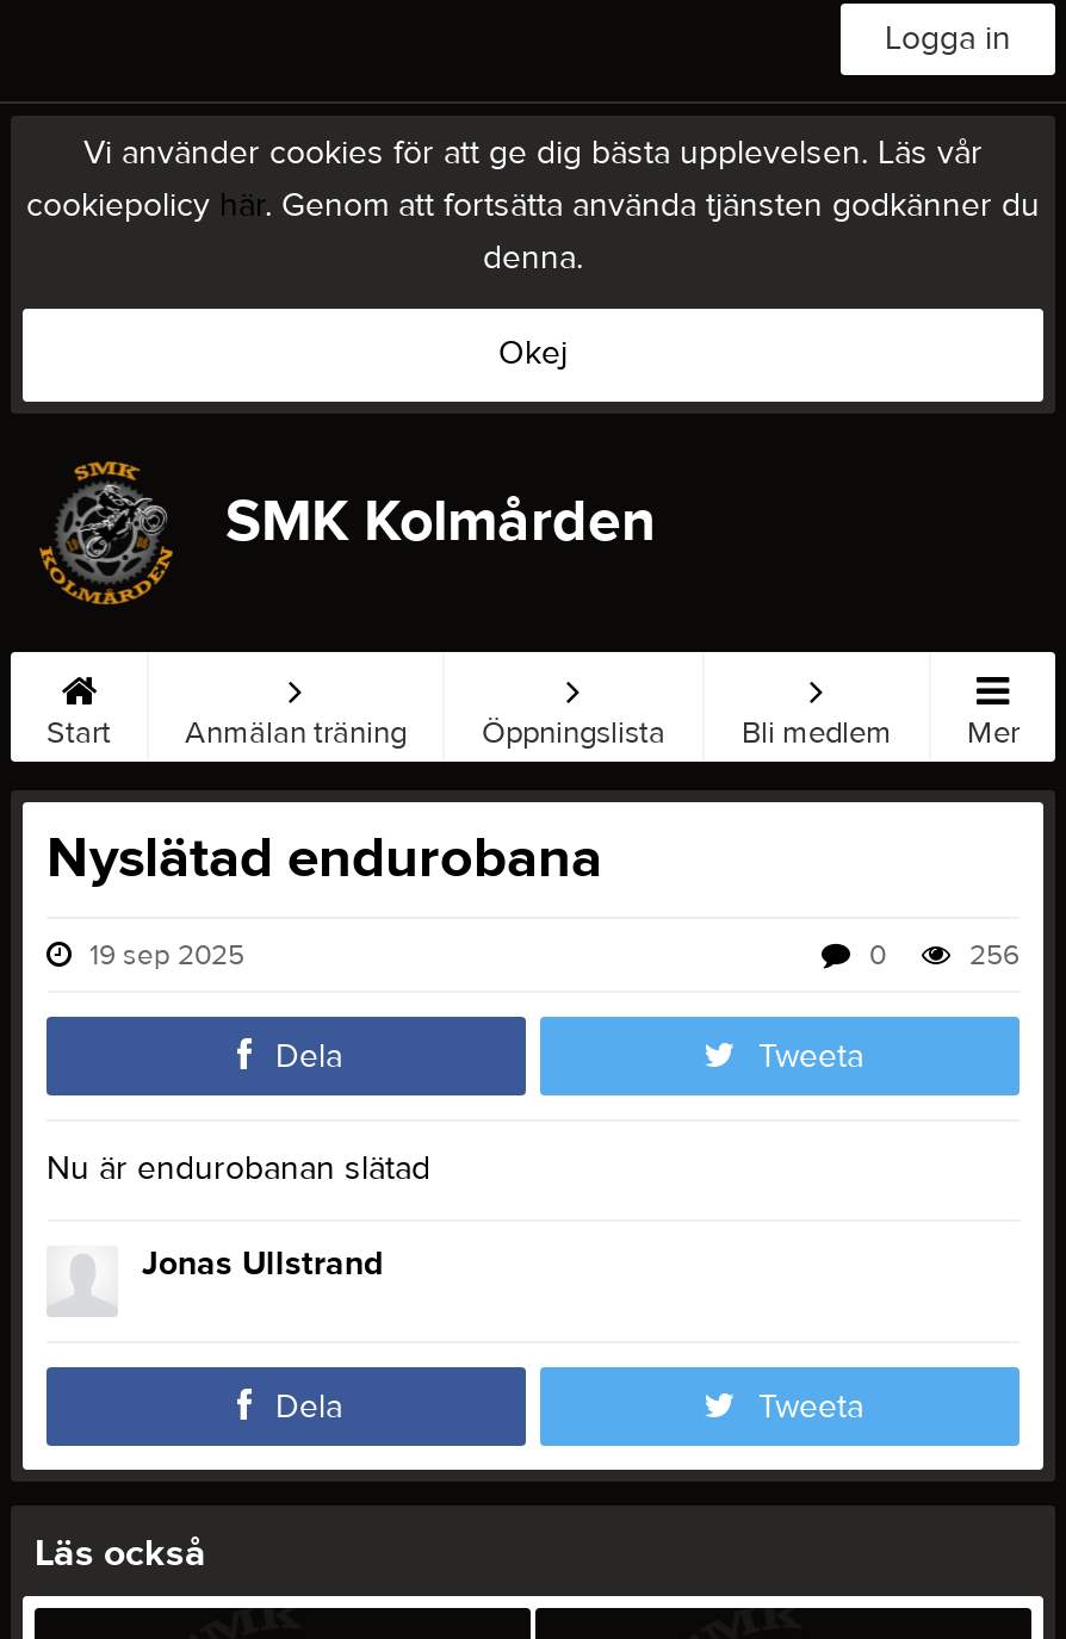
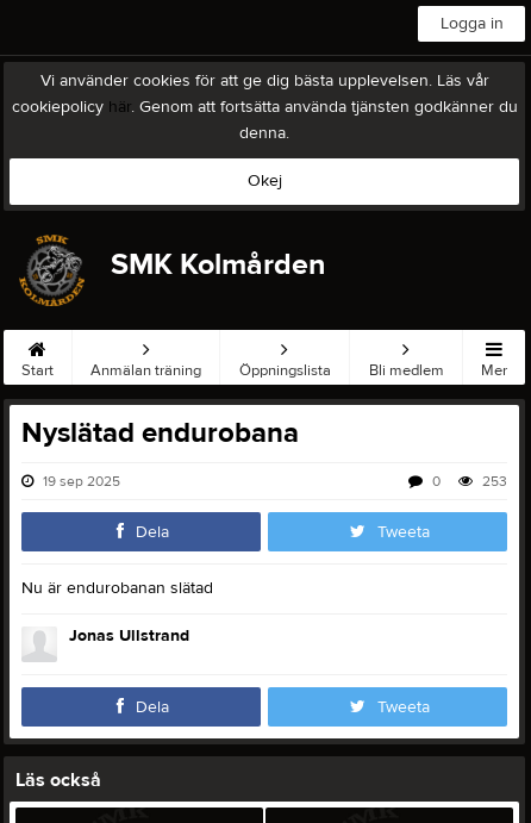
- 0 256
+ 0 253
